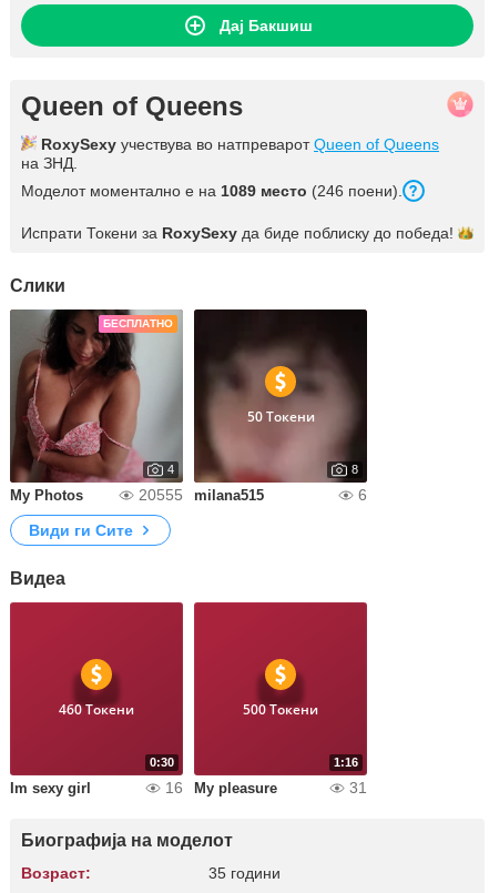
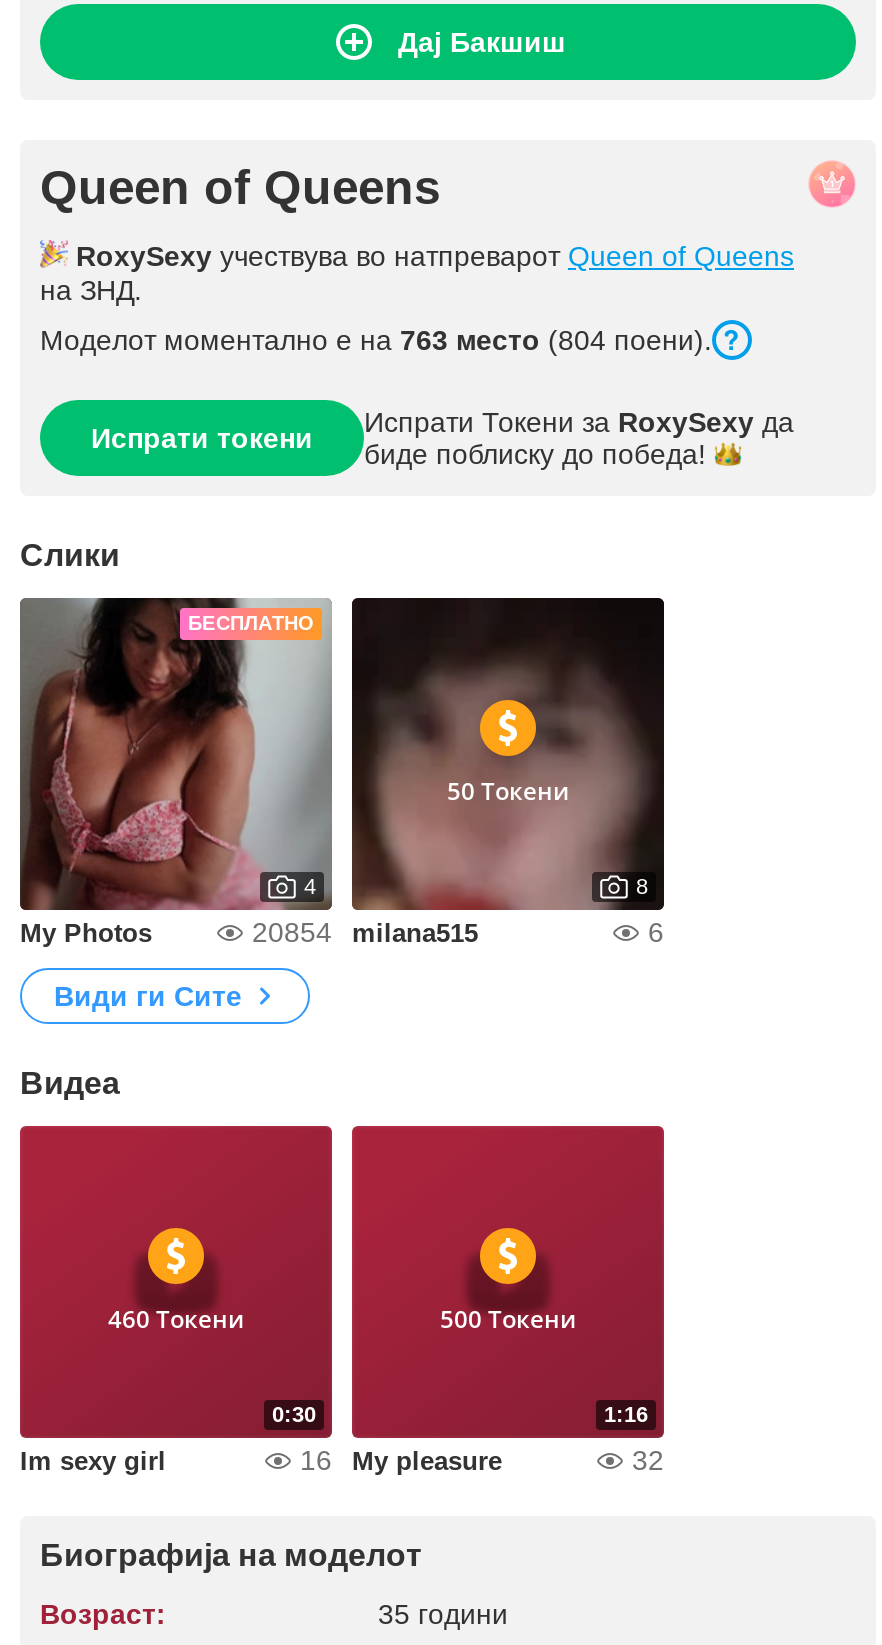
- Моделот моментално е на 1089 место (246 поени).
+ Моделот моментално е на 763 место (804 поени).

- Испрати Токени за RoxySexy да биде поблиску до победа!
+ Испрати токени
+ Испрати Токени за RoxySexy да
+ биде поблиску до победа!

- 20555 milana515
+ 20854 milana515

- 31
+ 32
